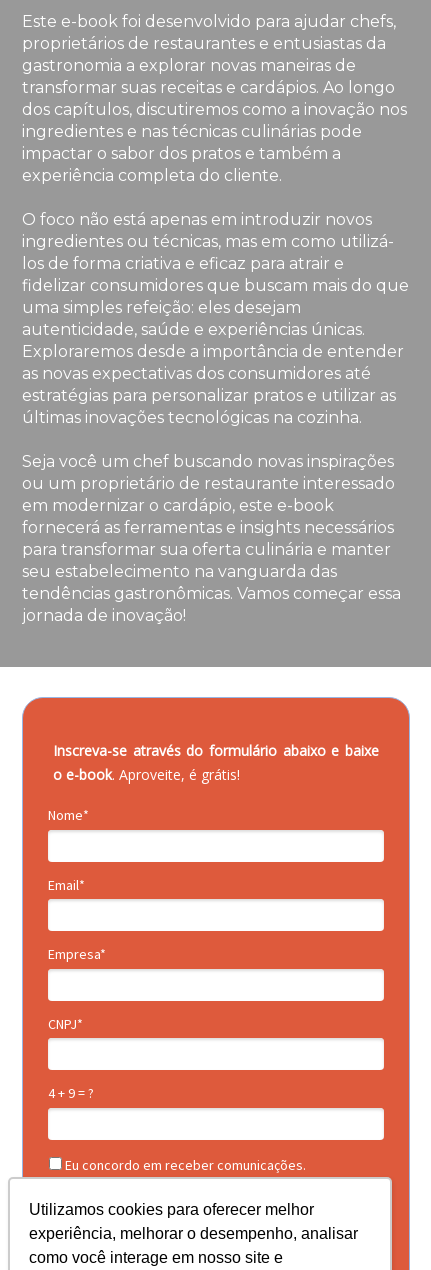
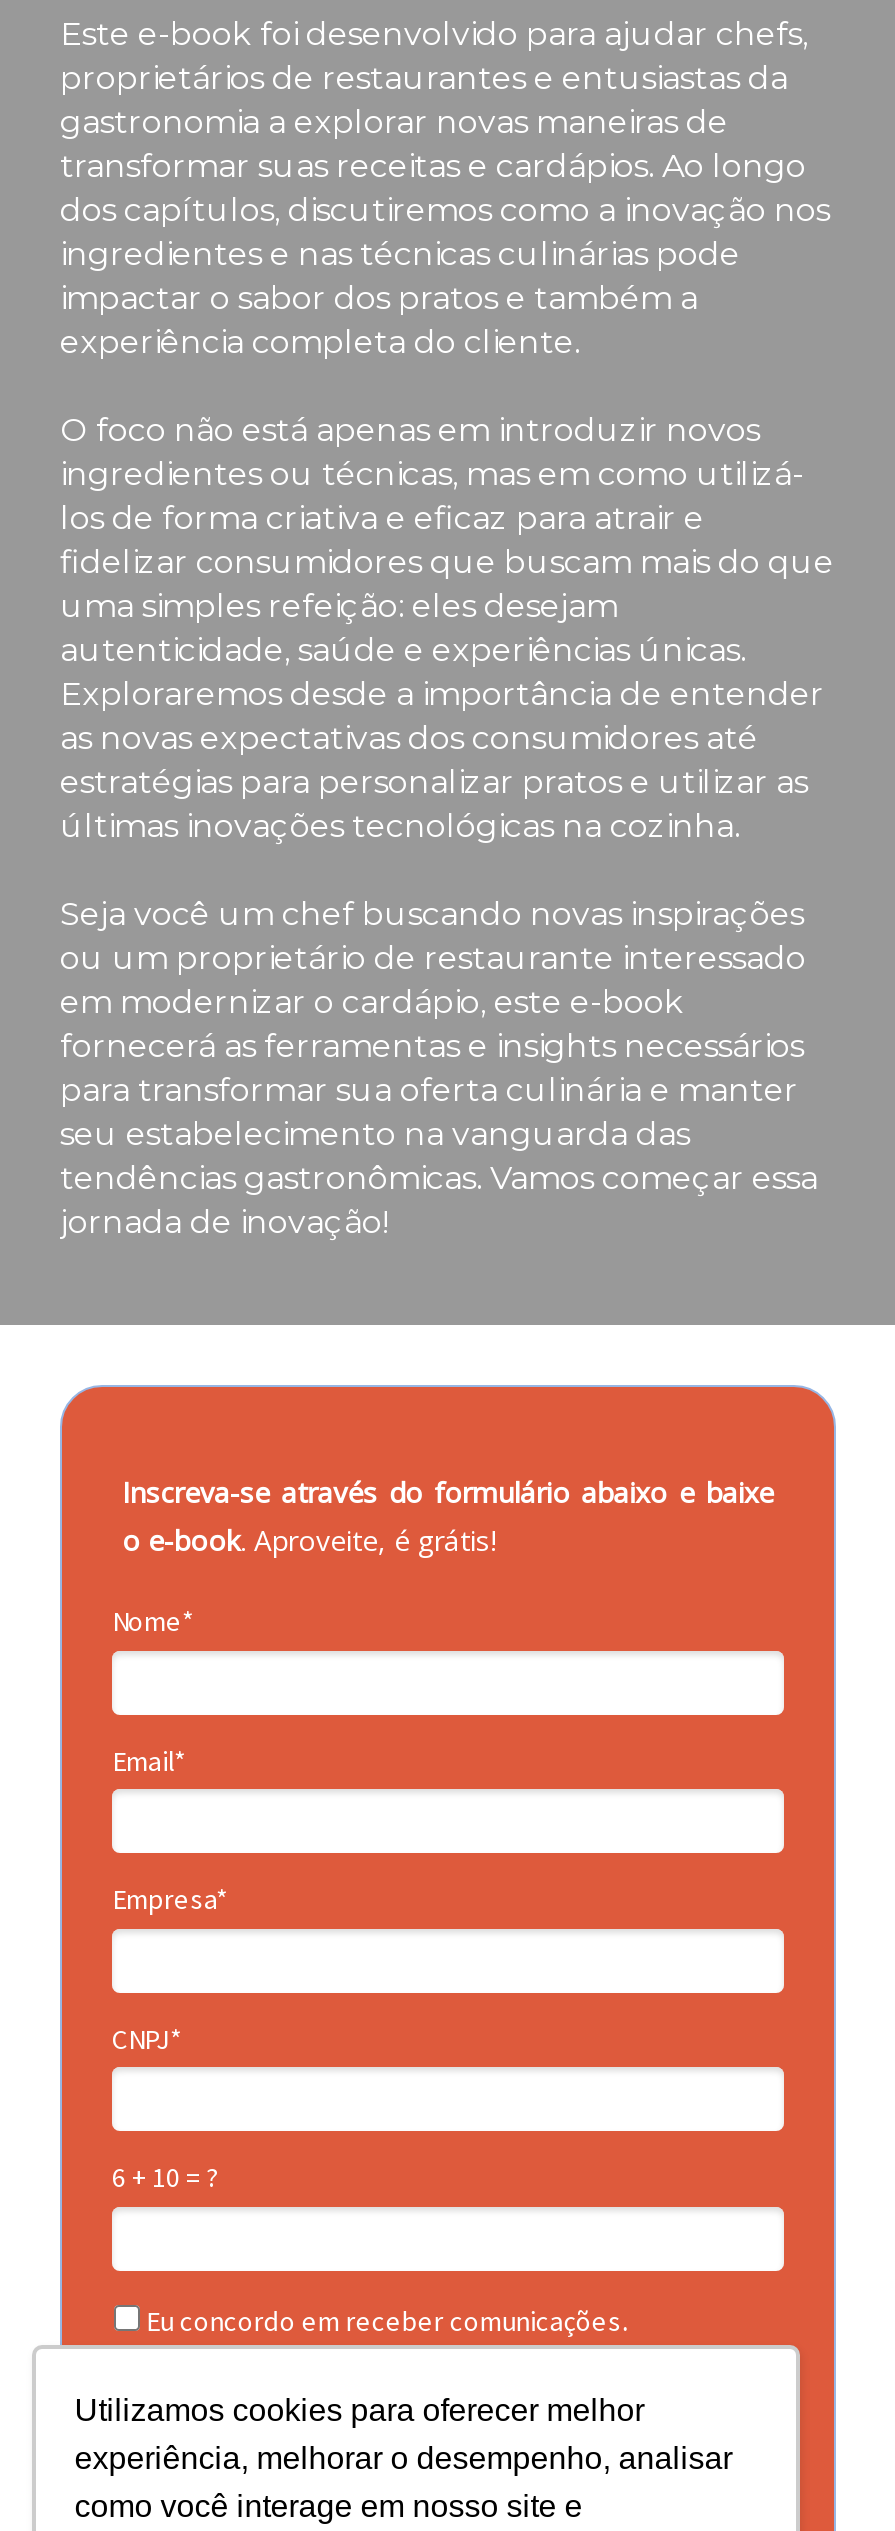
- 4 + 9 = ?
+ 6 + 10 = ?
